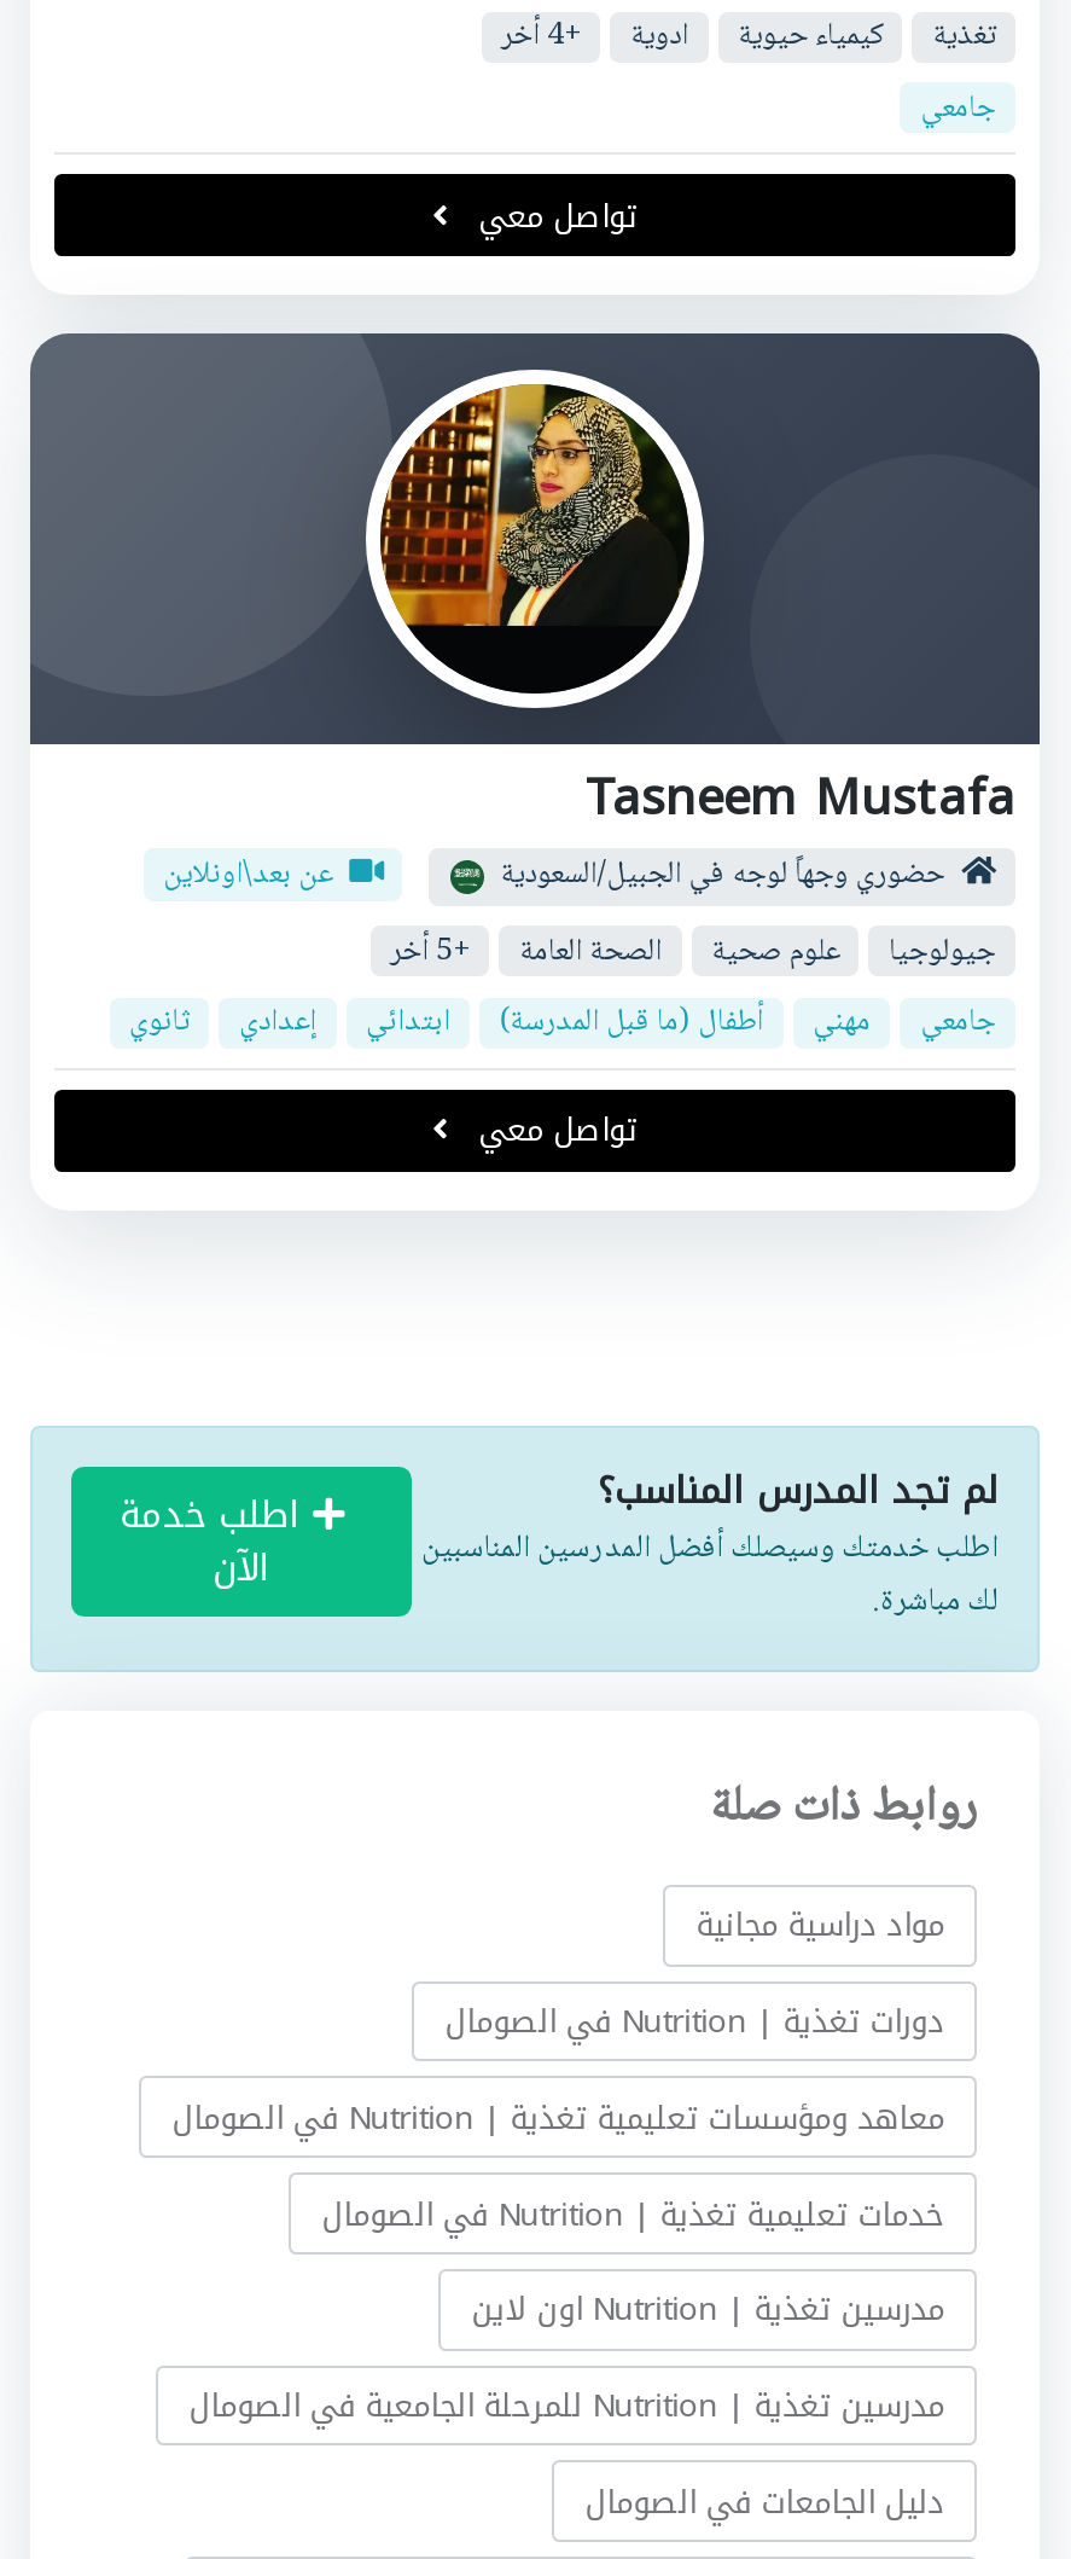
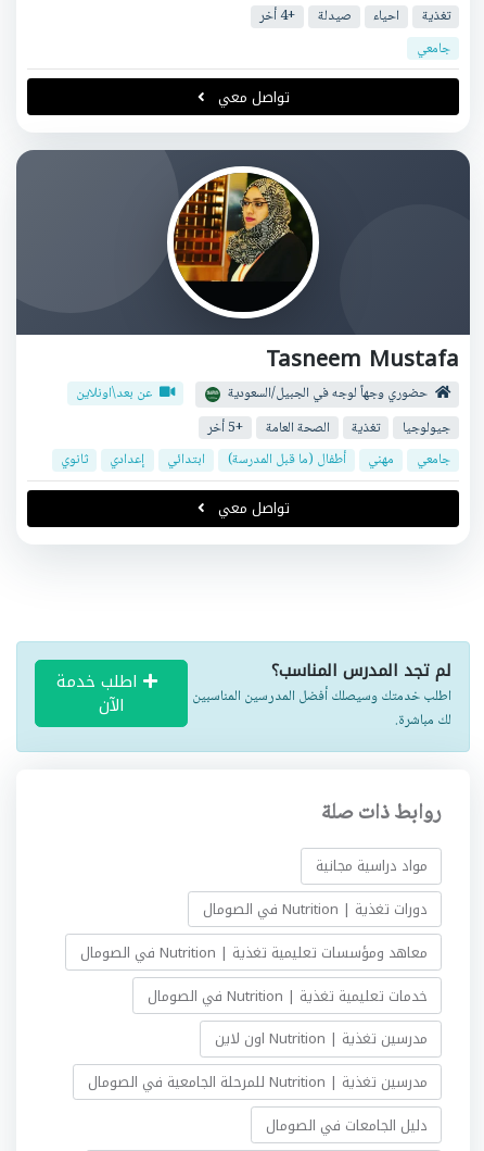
- كيمياء حيوية
- ادوية
+ احياء
+ صيدلة

- علوم صحية
+ تغذية
